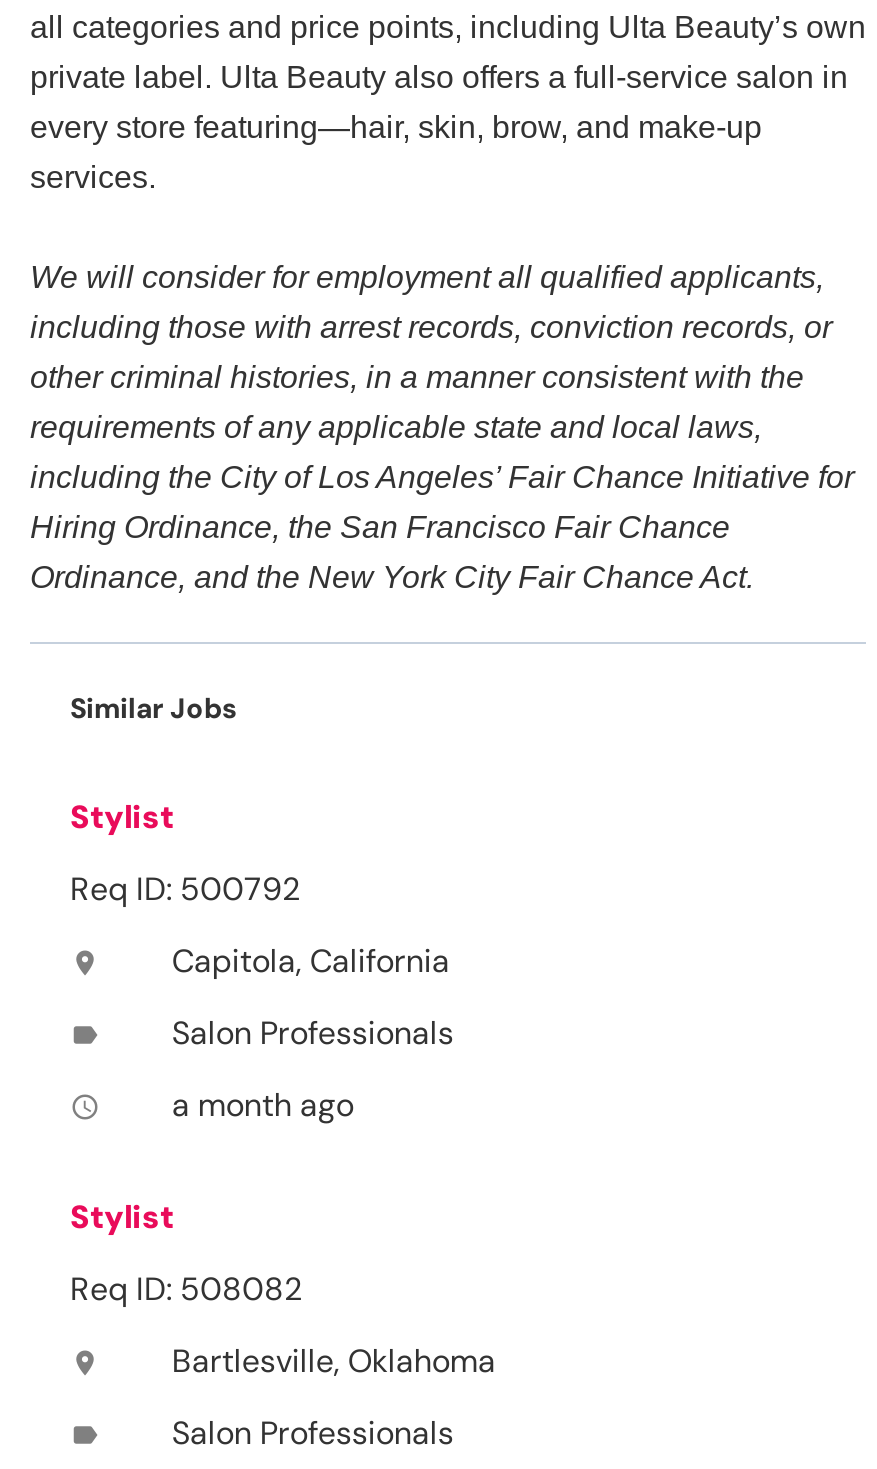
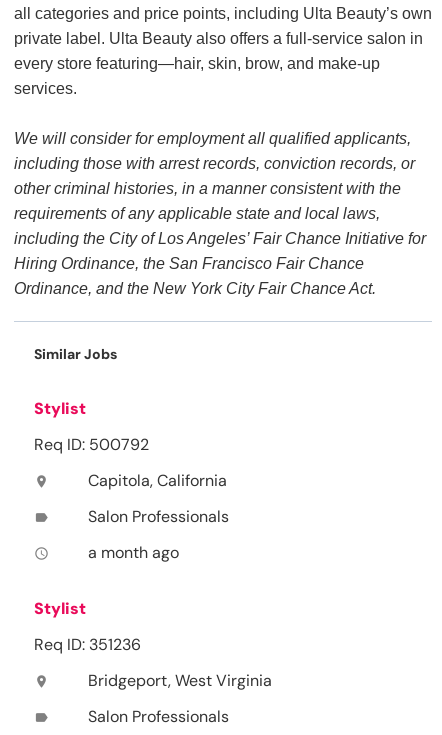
- Req ID: 508082
+ Req ID: 351236

- Bartlesville, Oklahoma
+ Bridgeport, West Virginia
